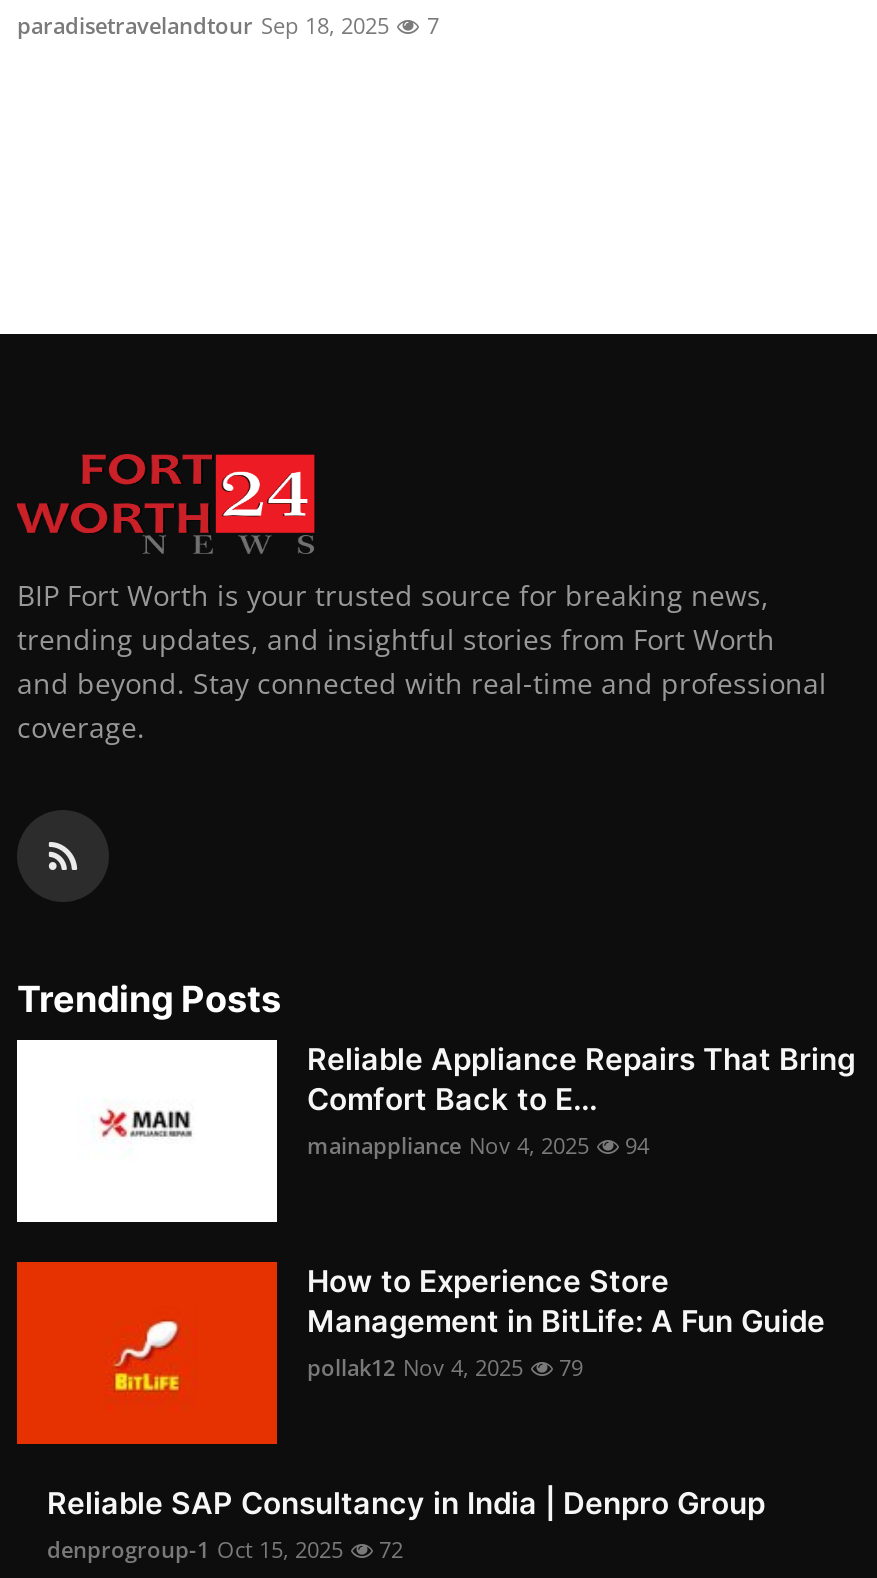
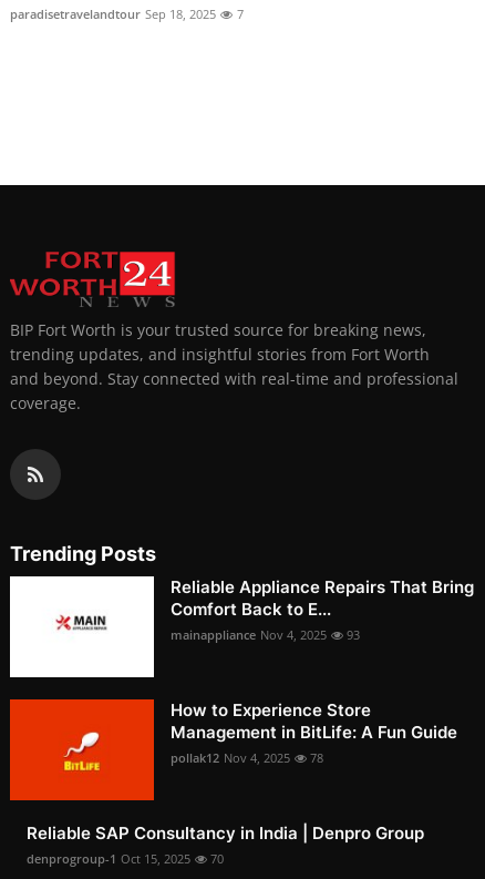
- mainappliance Nov 4, 2025 94
+ mainappliance Nov 4, 2025 93

- pollak12 Nov 4, 2025 79
+ pollak12 Nov 4, 2025 78

- denprogroup-1 Oct 15, 2025 72
+ denprogroup-1 Oct 15, 2025 70
